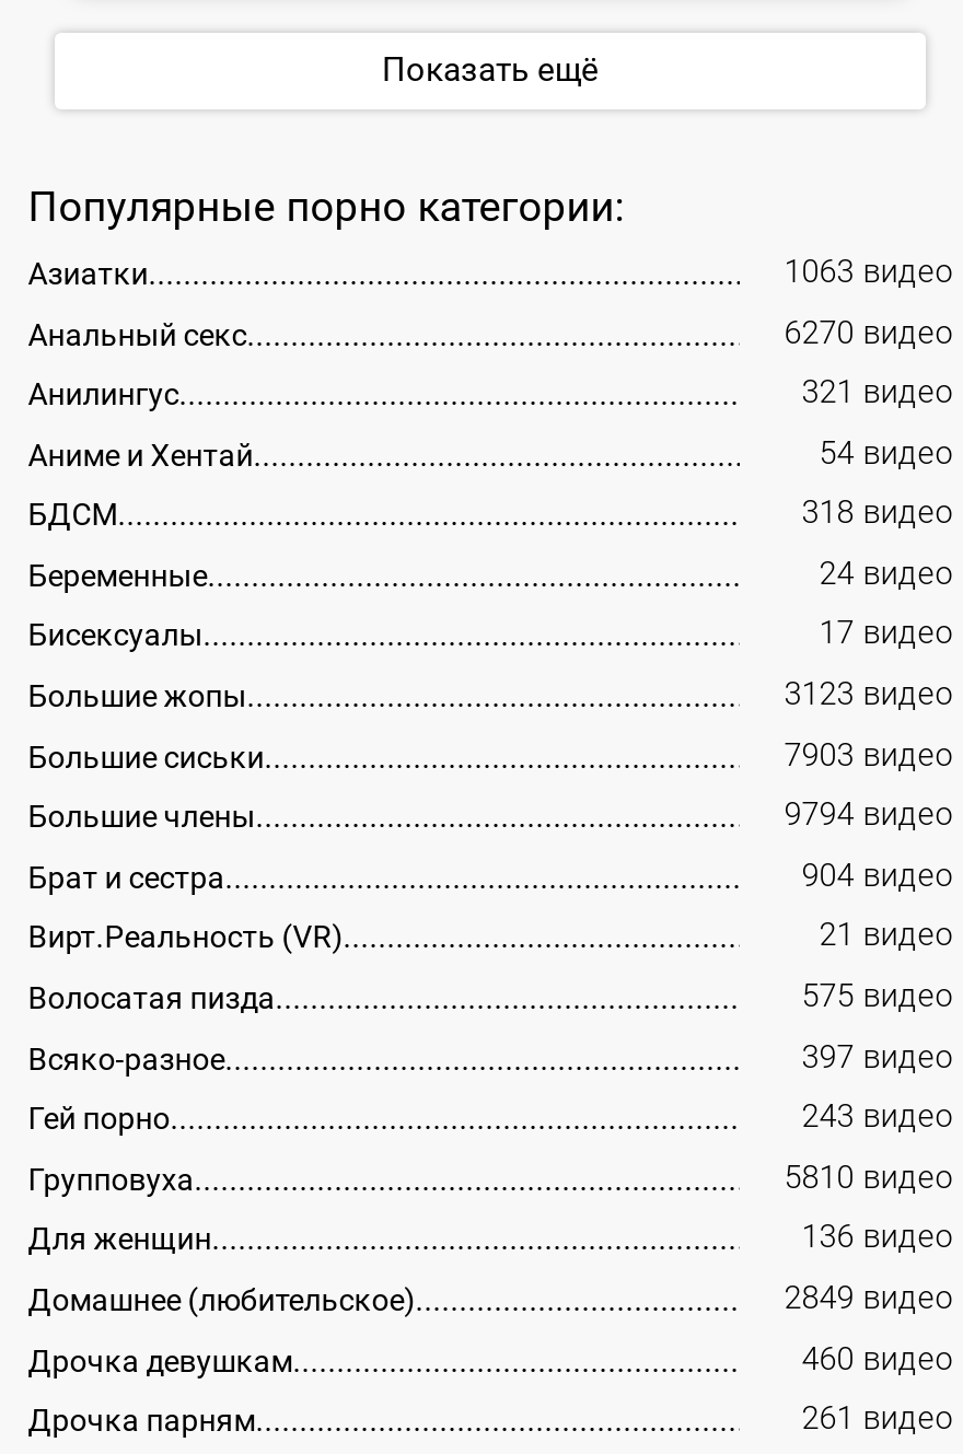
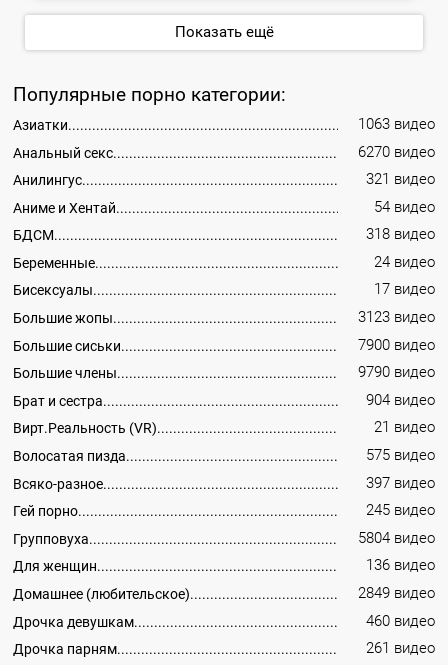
- 7903 видео
+ 7900 видео

- 9794 видео
+ 9790 видео

- 243 видео
+ 245 видео

- 5810 видео
+ 5804 видео
